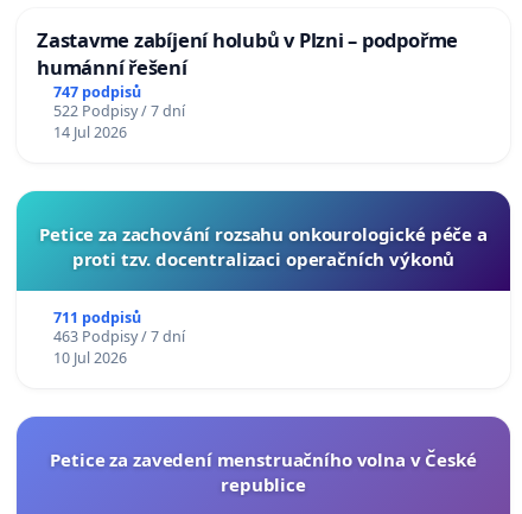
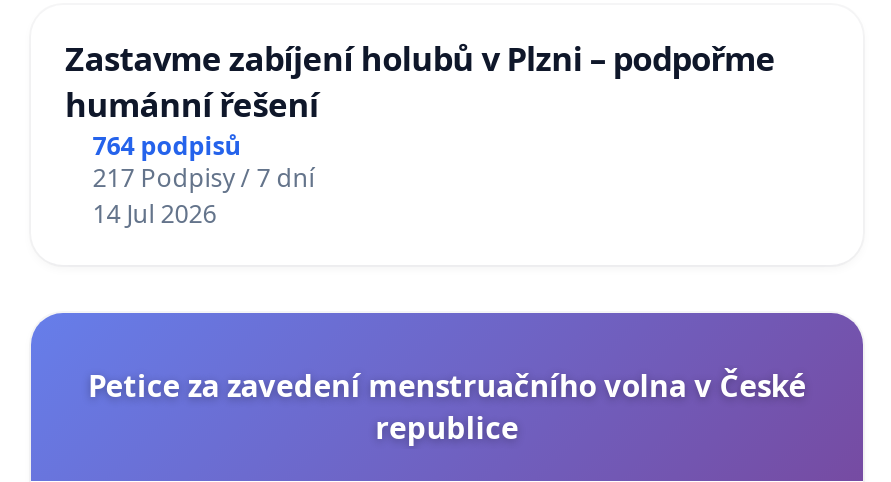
- 747 podpisů
+ 764 podpisů

- 522 Podpisy / 7 dní
+ 217 Podpisy / 7 dní

- [image]
- Petice za zachování rozsahu onkourologické péče a
- proti tzv. docentralizaci operačních výkonů
- 711 podpisů
- 463 Podpisy / 7 dní
- 10 Jul 2026
